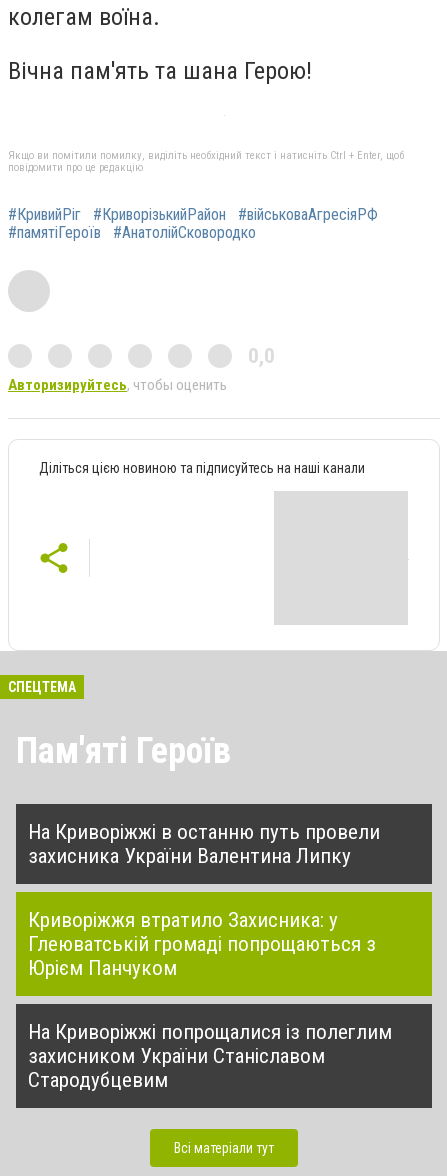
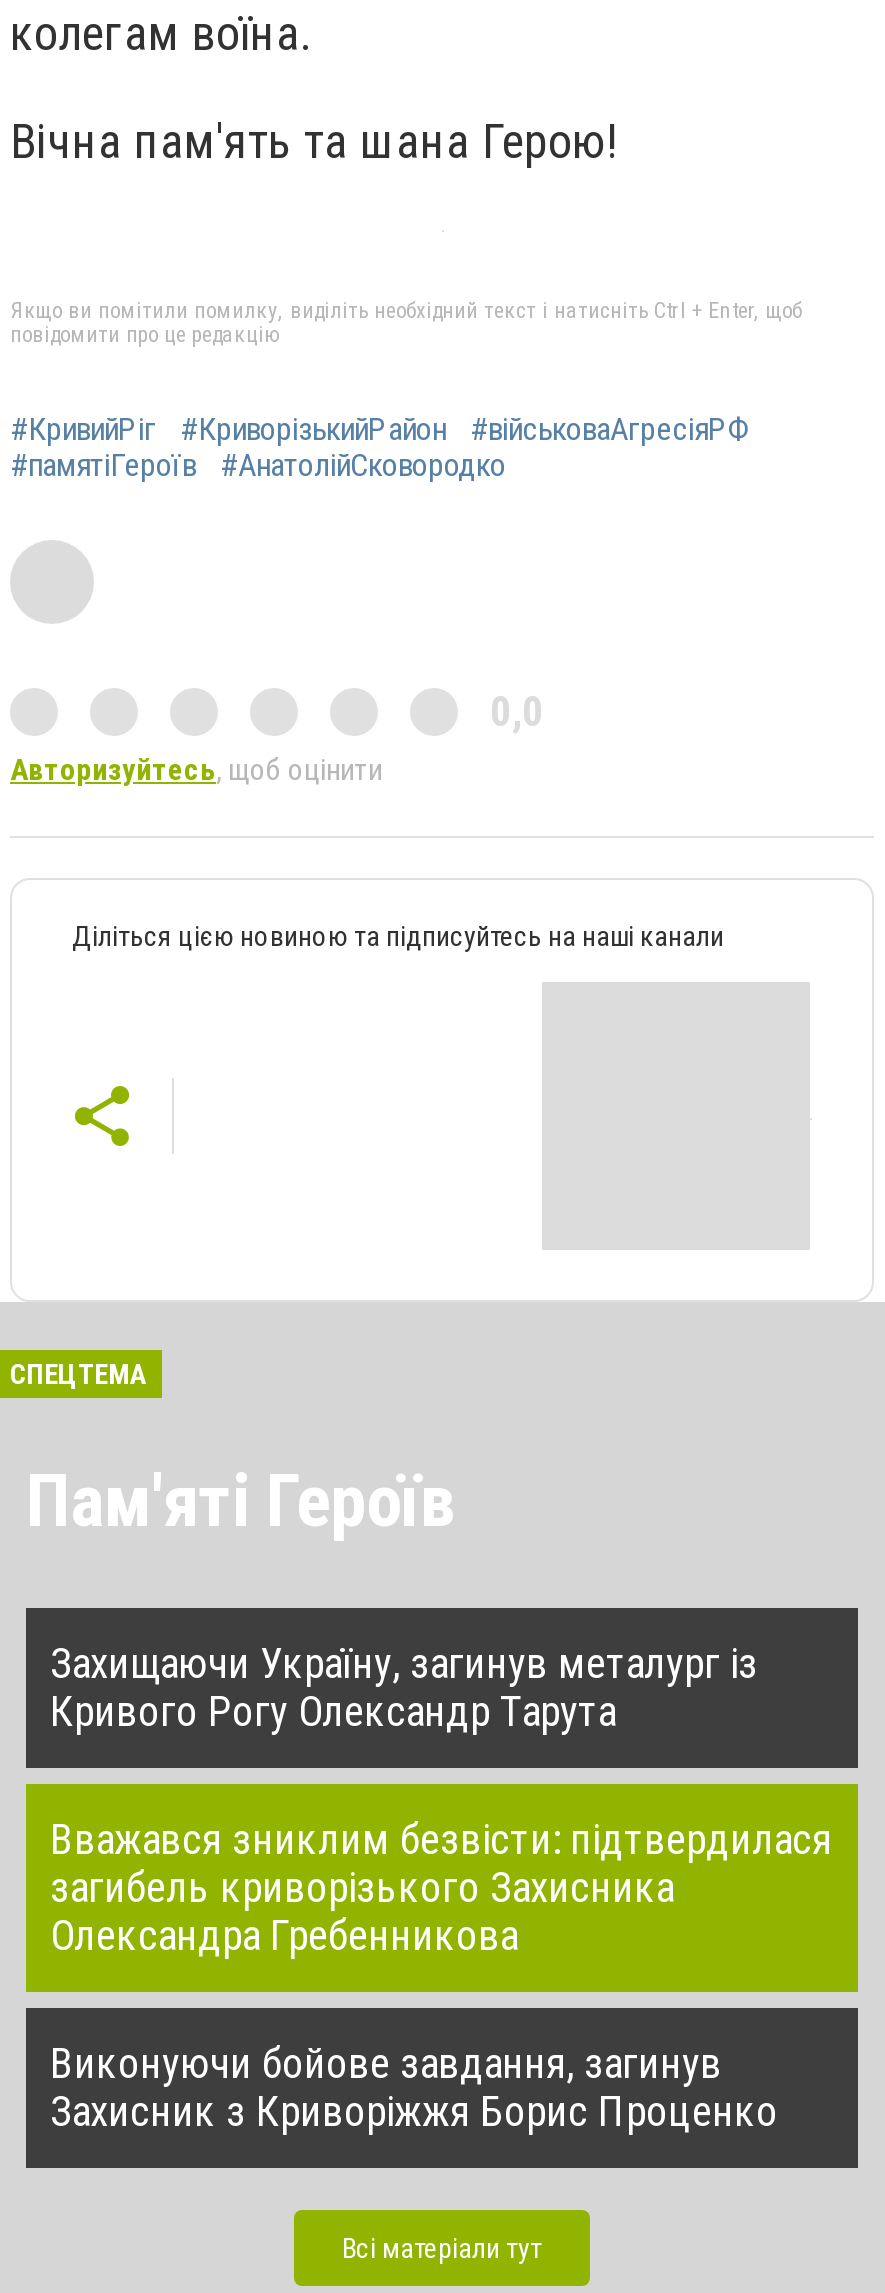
- Авторизируйтесь, чтобы оценить
+ Авторизуйтесь, щоб оцінити

- На Криворіжжі в останню путь провели
- захисника України Валентина Липку
+ Захищаючи Україну, загинув металург із
+ Кривого Рогу Олександр Тарута

- Криворіжжя втратило Захисника: у
- Глеюватській громаді попрощаються з
- Юрієм Панчуком
+ Вважався зниклим безвісти: підтвердилася
+ загибель криворізького Захисника
+ Олександра Гребенникова

- На Криворіжжі попрощалися із полеглим
- захисником України Станіславом
- Стародубцевим
+ Виконуючи бойове завдання, загинув
+ Захисник з Криворіжжя Борис Проценко
